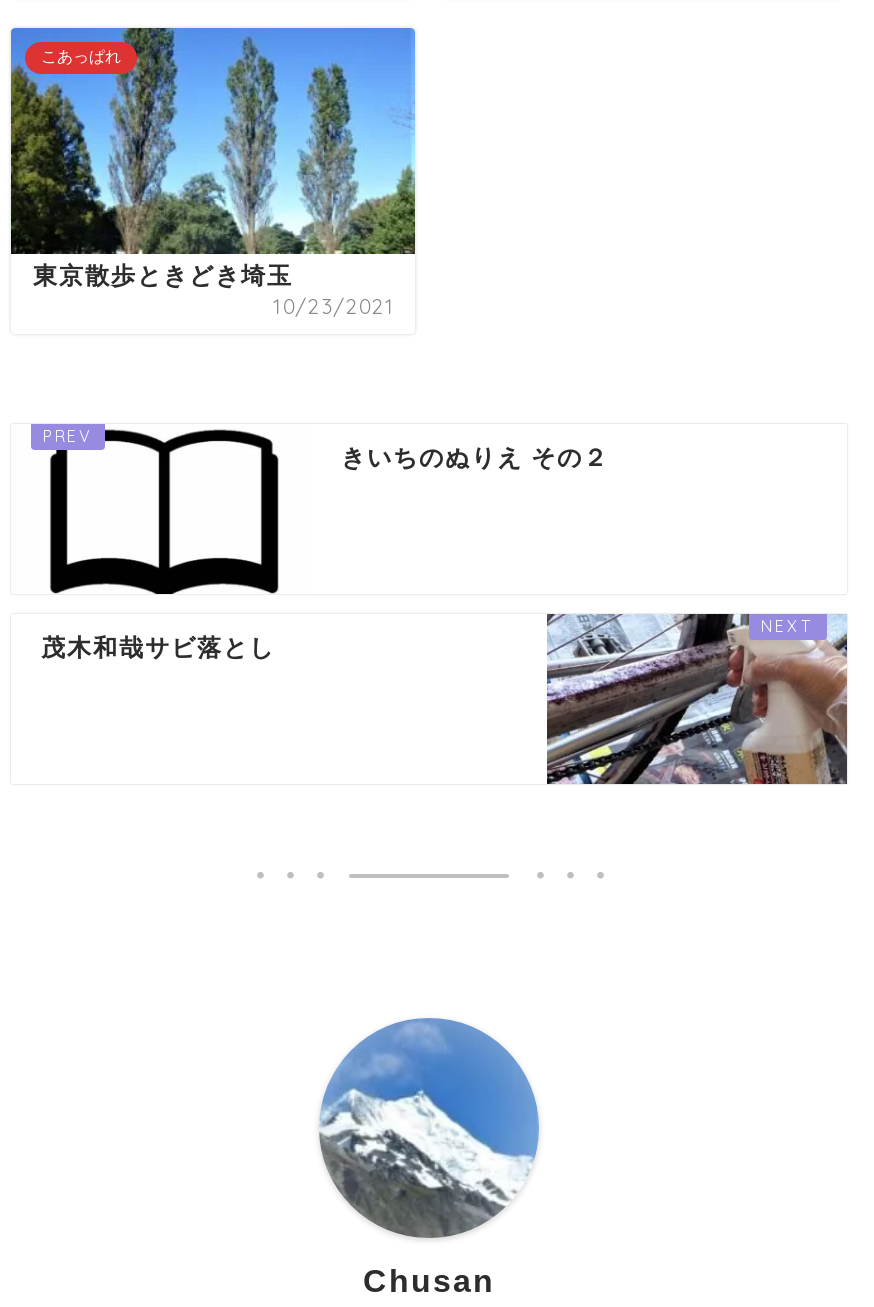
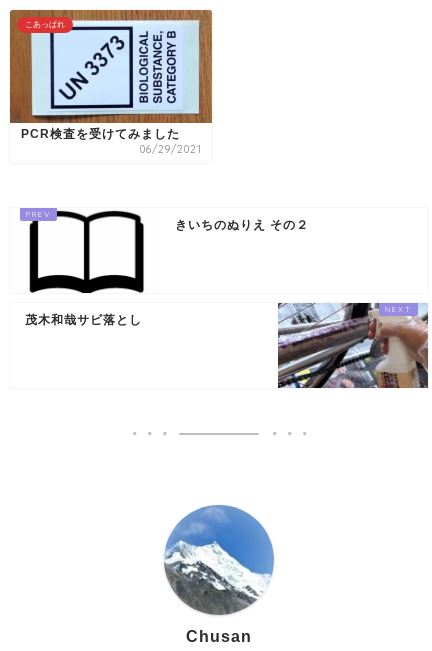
- [image]
- 東京散歩ときどき埼玉
- 10/23/2021
+ [image]
+ PCR検査を受けてみました
+ 06/29/2021
